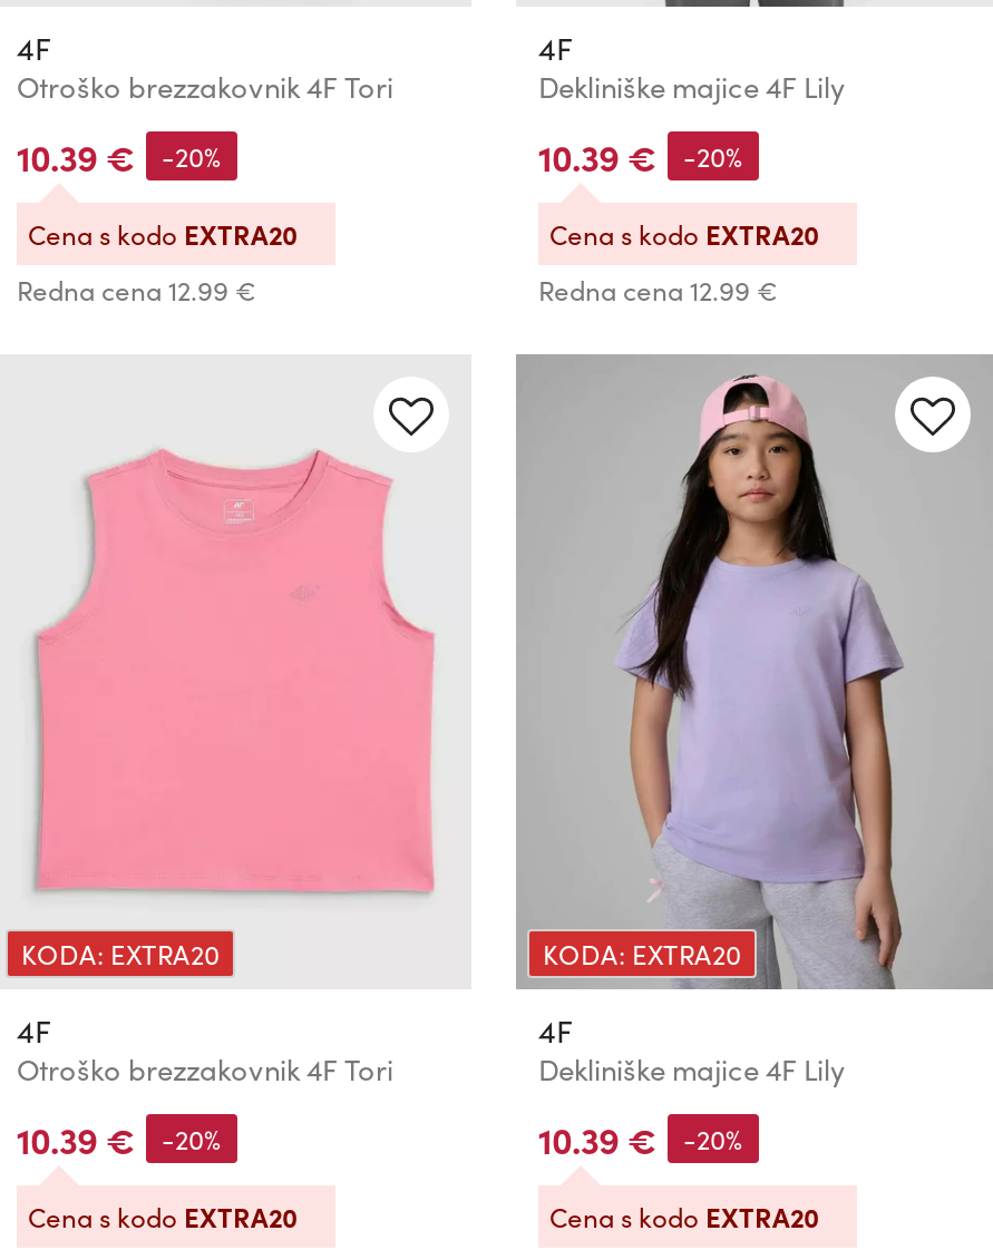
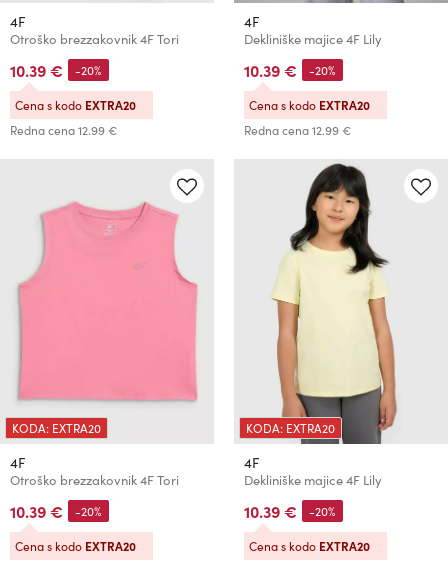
- [image]
+ [image]
